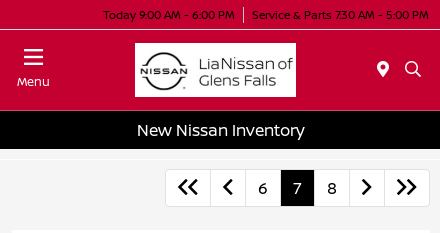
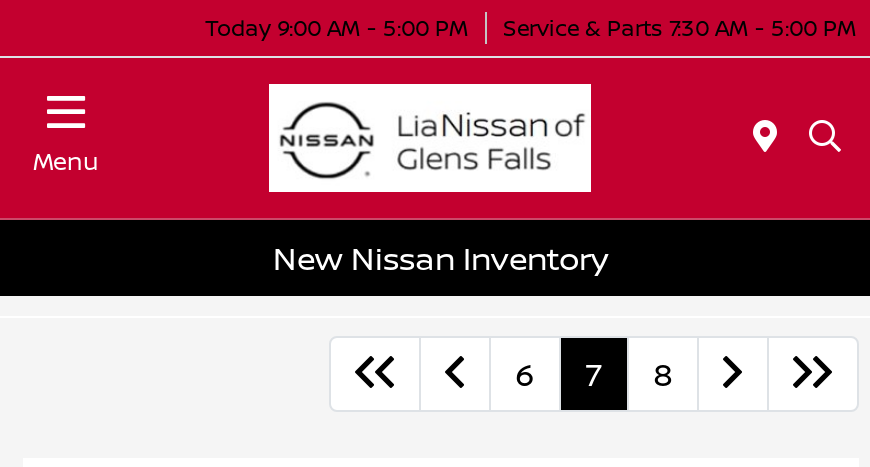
- Today 9:00 AM - 6:00 PM Service & Parts 7:30 AM - 5:00 PM
+ Today 9:00 AM - 5:00 PM Service & Parts 7:30 AM - 5:00 PM
